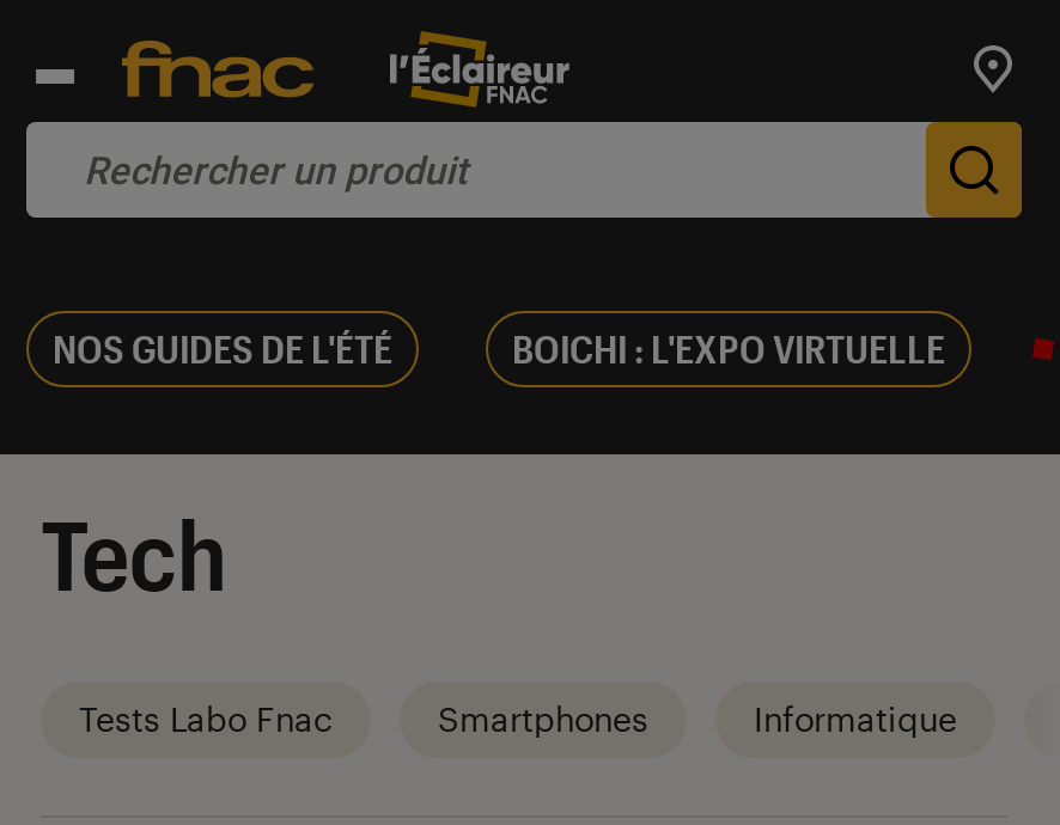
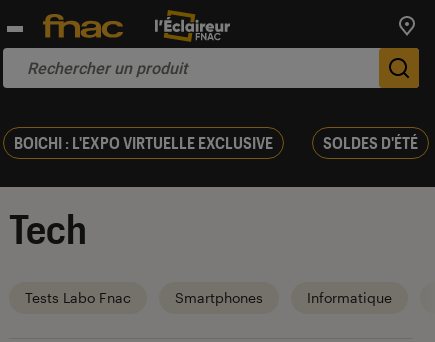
- NOS GUIDES DE L'ÉTÉ
- BOICHI : L'EXPO VIRTUELLE
+ BOICHI : L'EXPO VIRTUELLE EXCLUSIVE
+ SOLDES D'ÉTÉ
